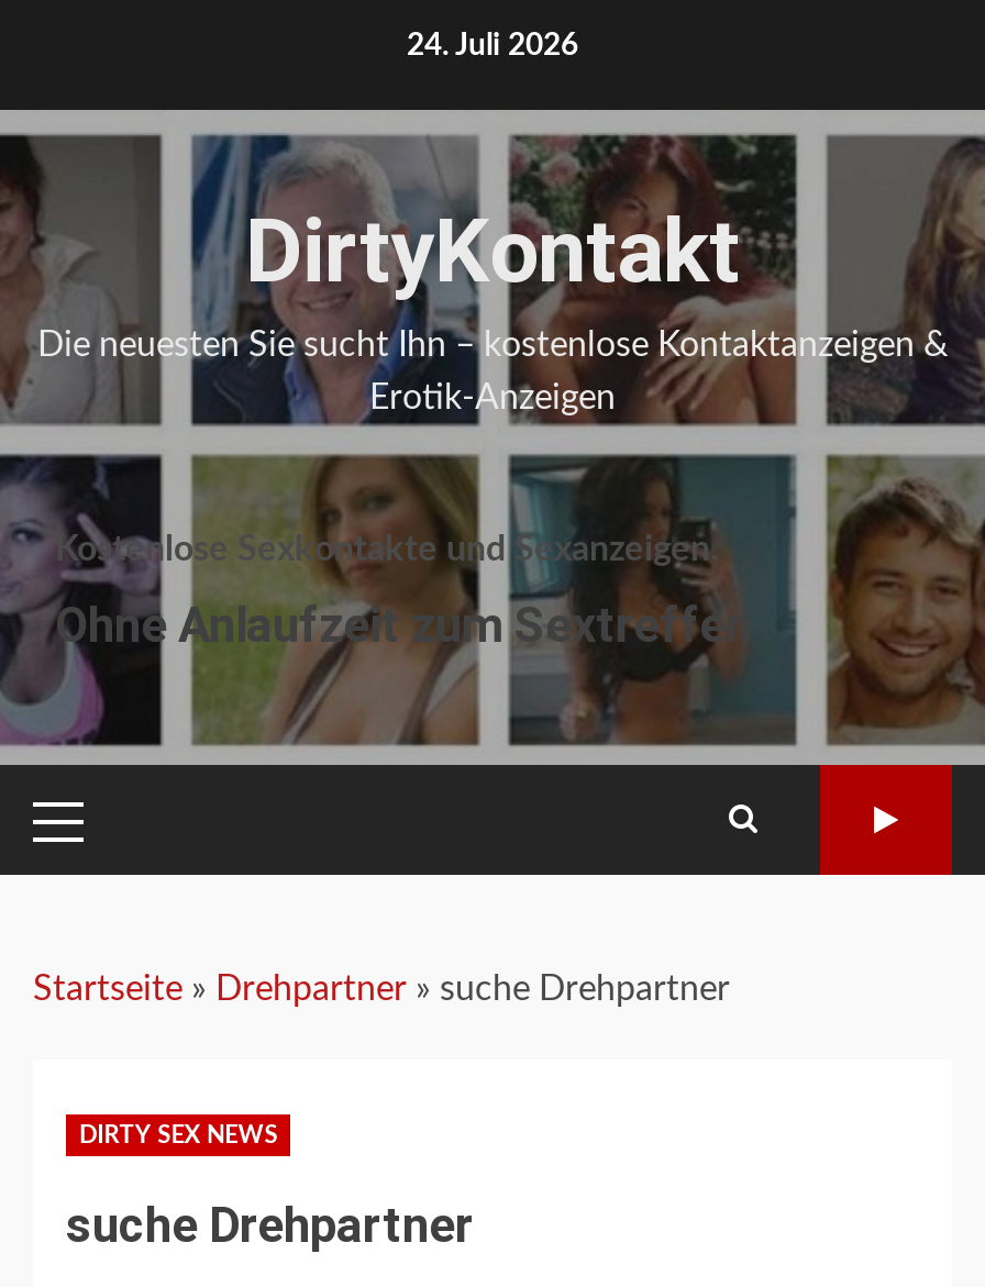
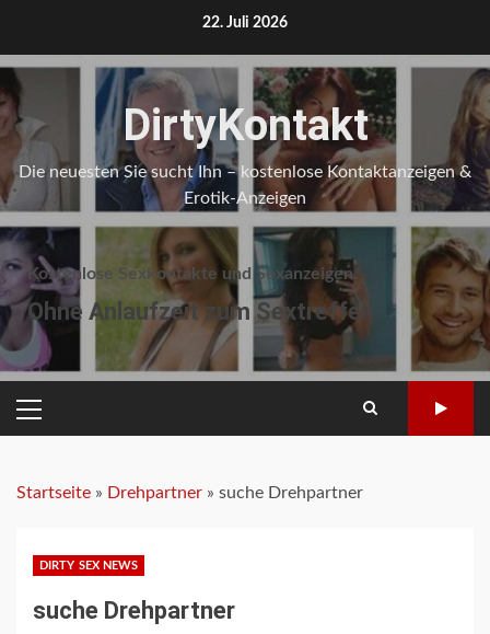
- 24. Juli 2026
+ 22. Juli 2026
